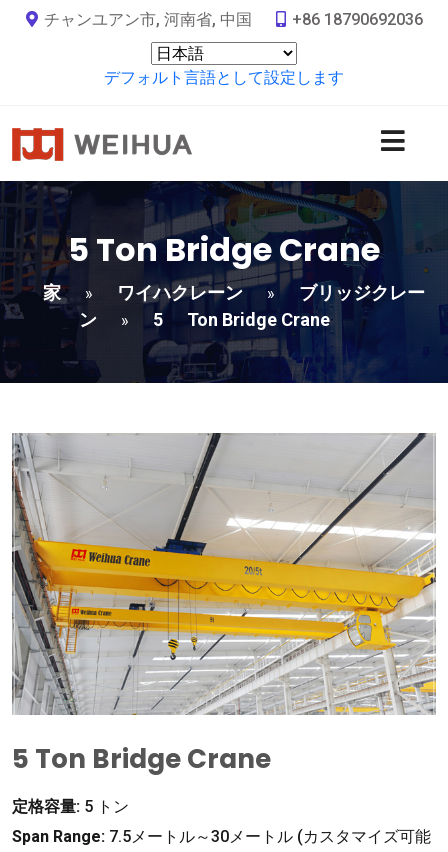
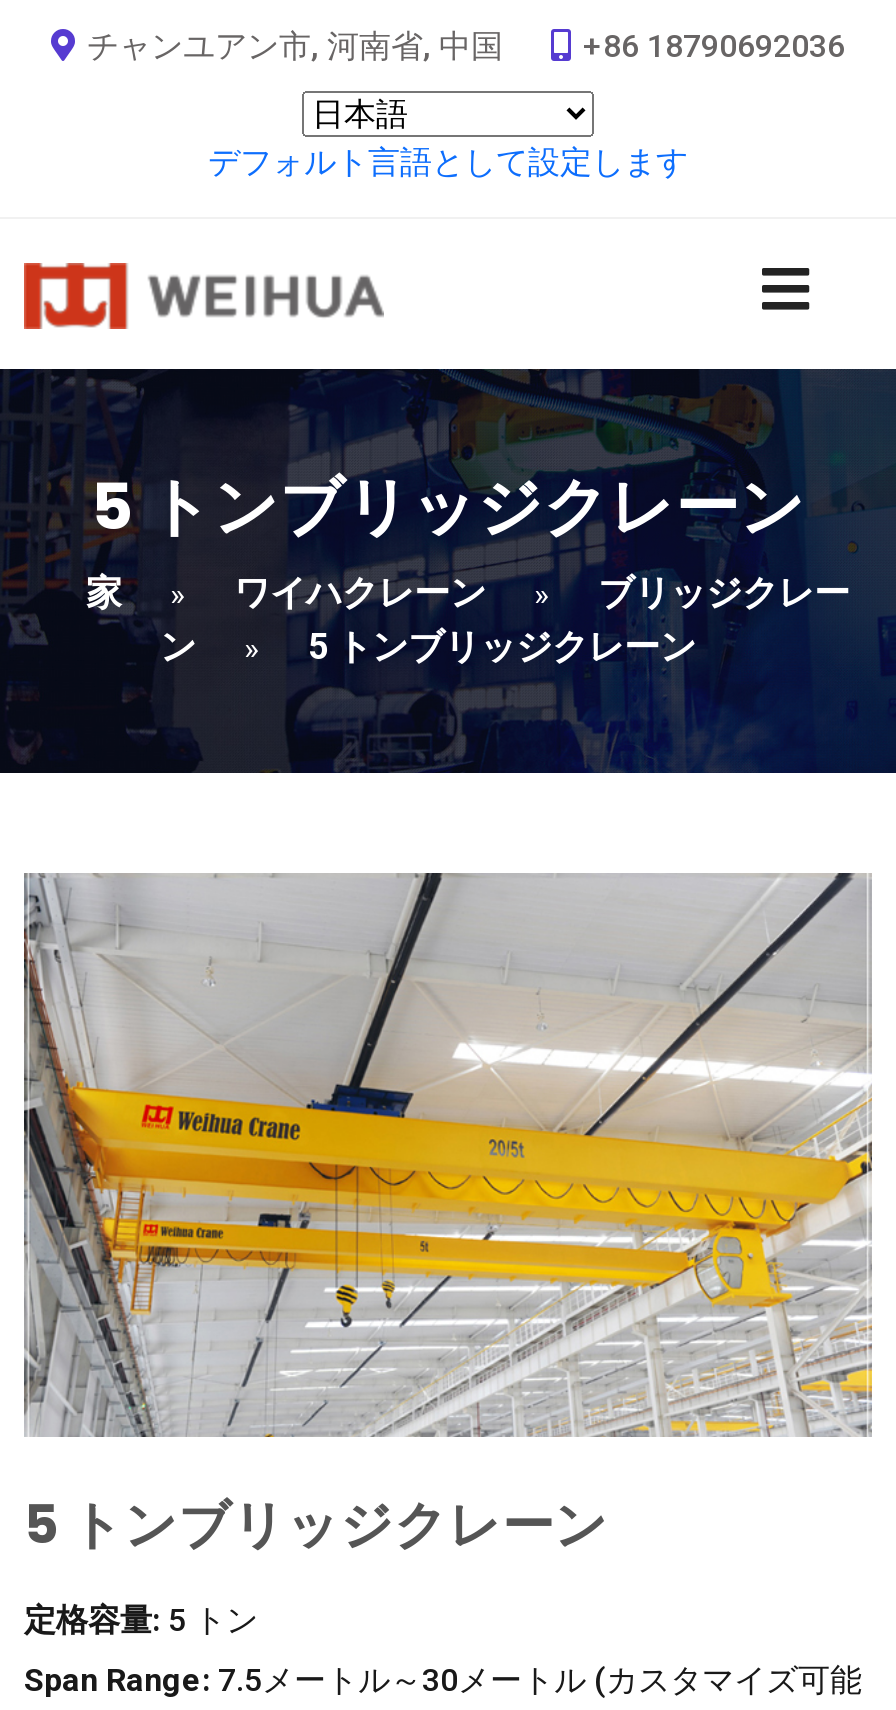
- 5 Ton Bridge Crane
+ 5 トンブリッジクレーン

- 5
- Ton Bridge Crane
+ 5 トンブリッジクレーン

- 5 Ton Bridge Crane
+ 5 トンブリッジクレーン
